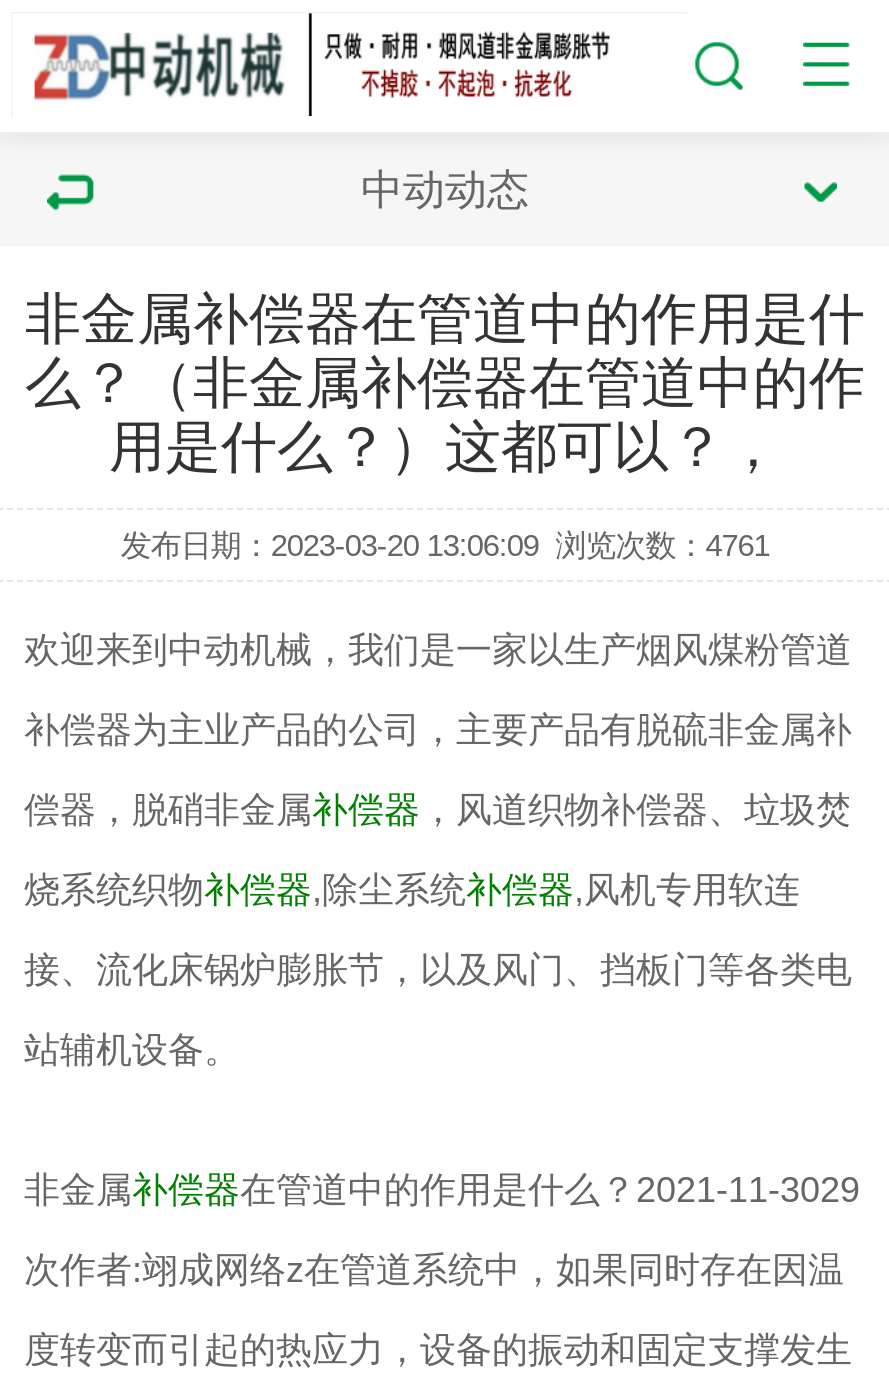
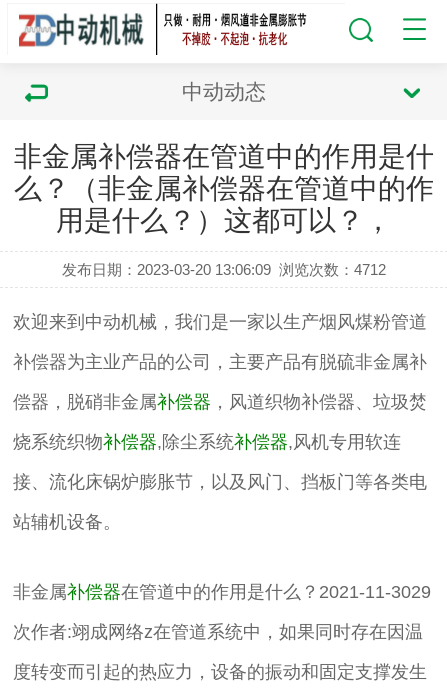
- 发布日期：2023-03-20 13:06:09 浏览次数：4761
+ 发布日期：2023-03-20 13:06:09 浏览次数：4712
